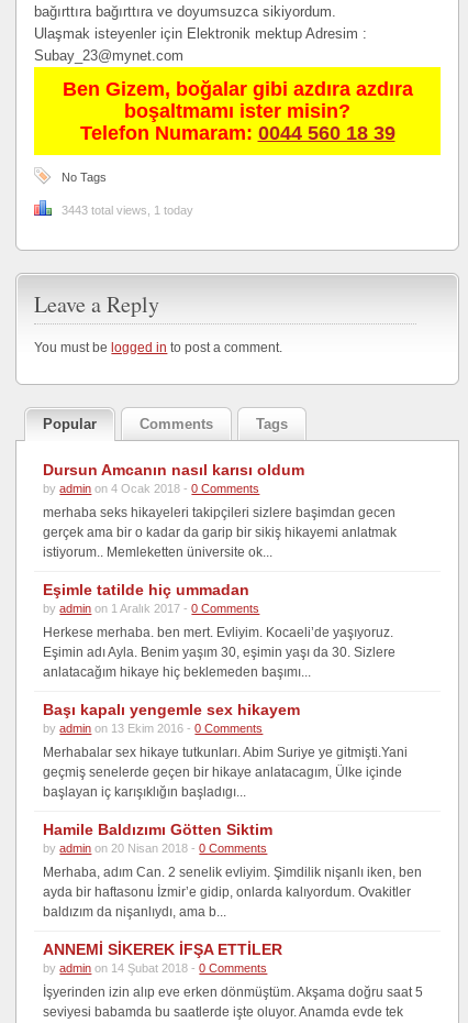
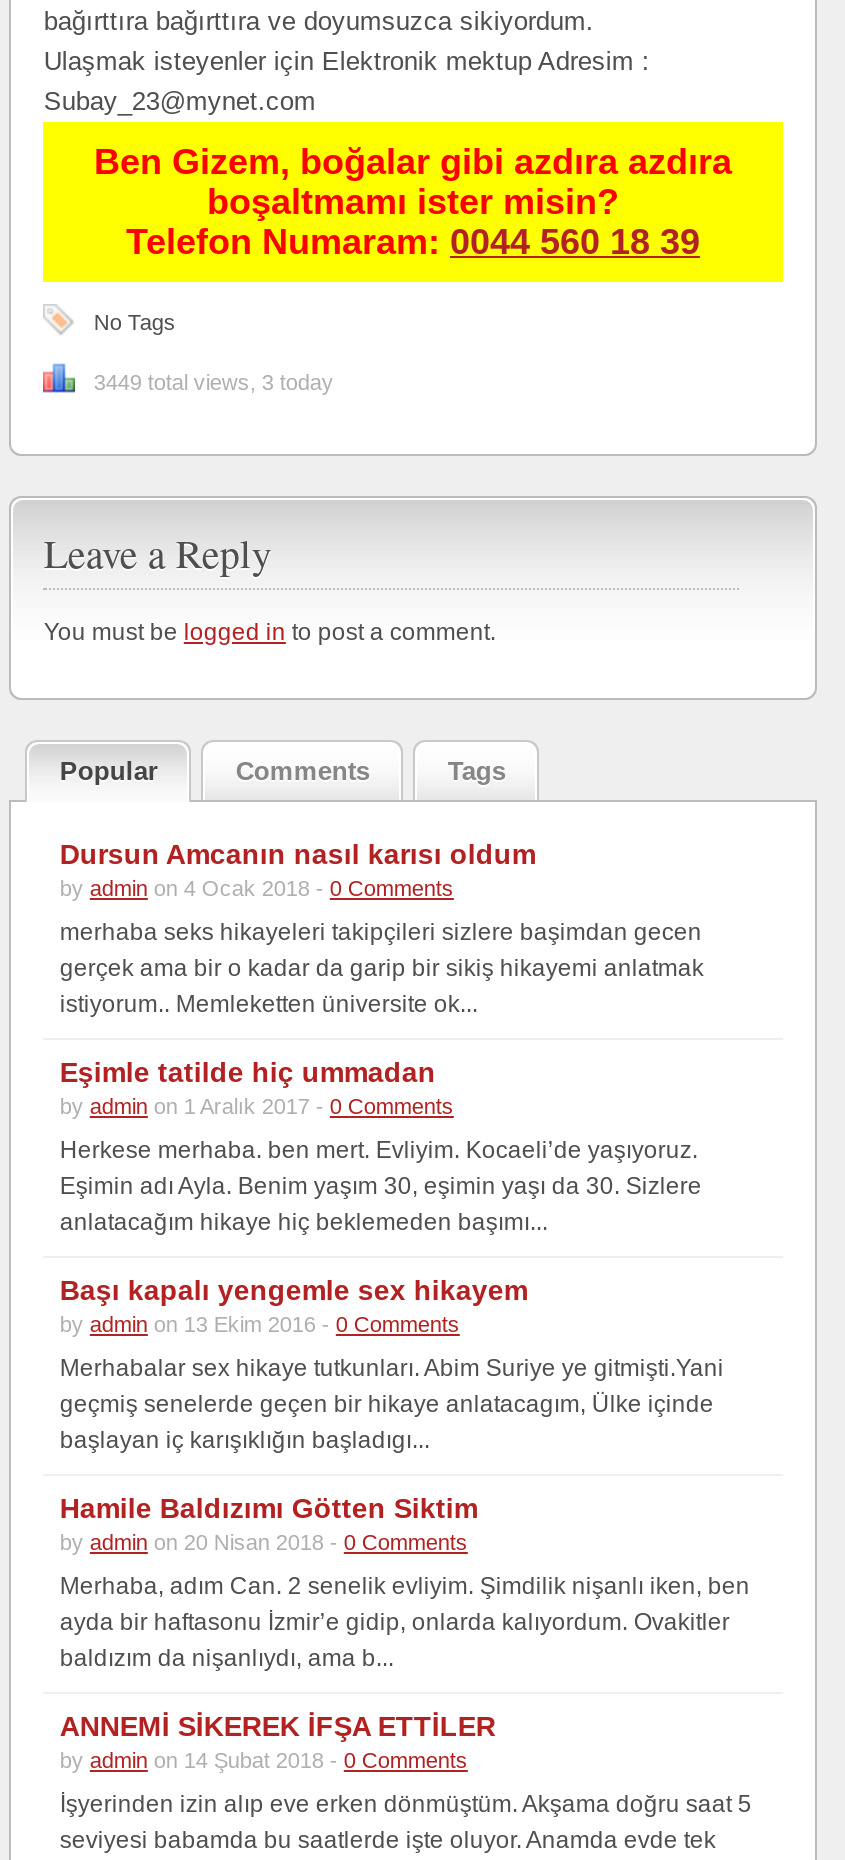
- 3443 total views, 1 today
+ 3449 total views, 3 today
